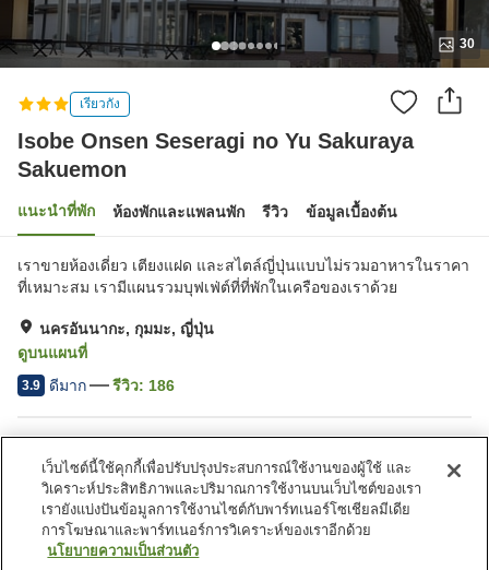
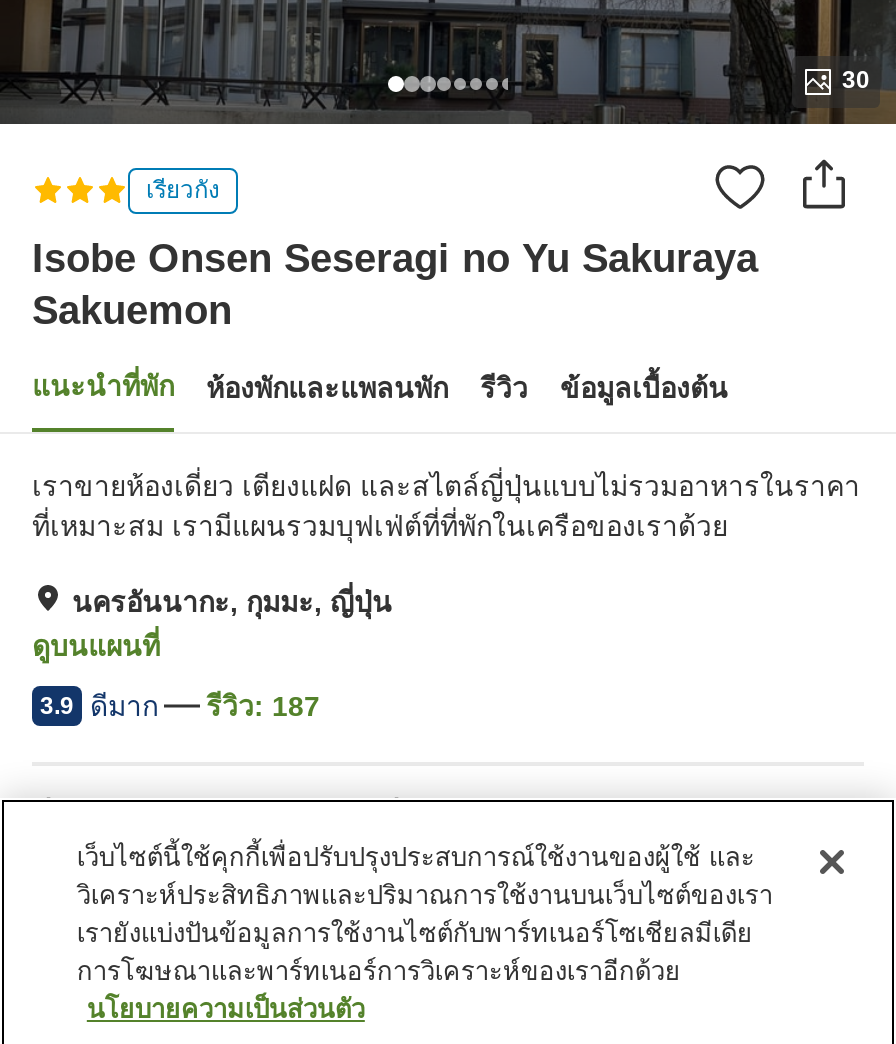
- รีวิว: 186
+ รีวิว: 187
